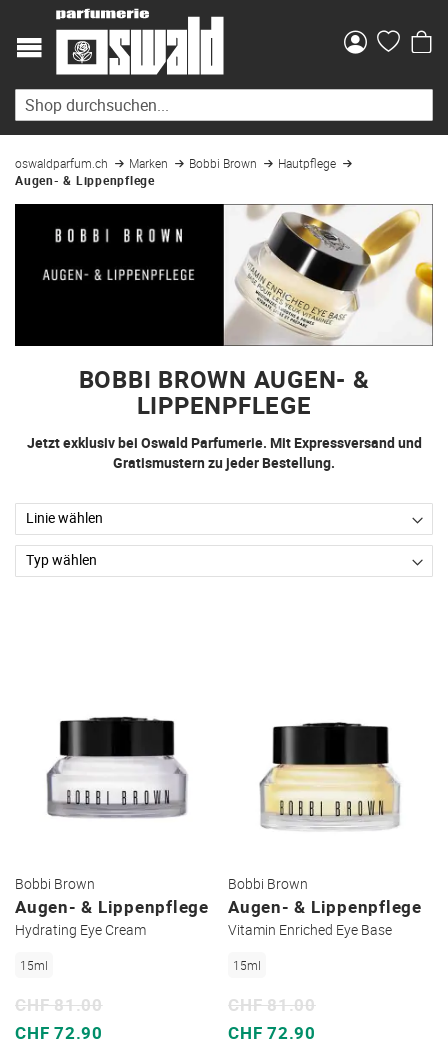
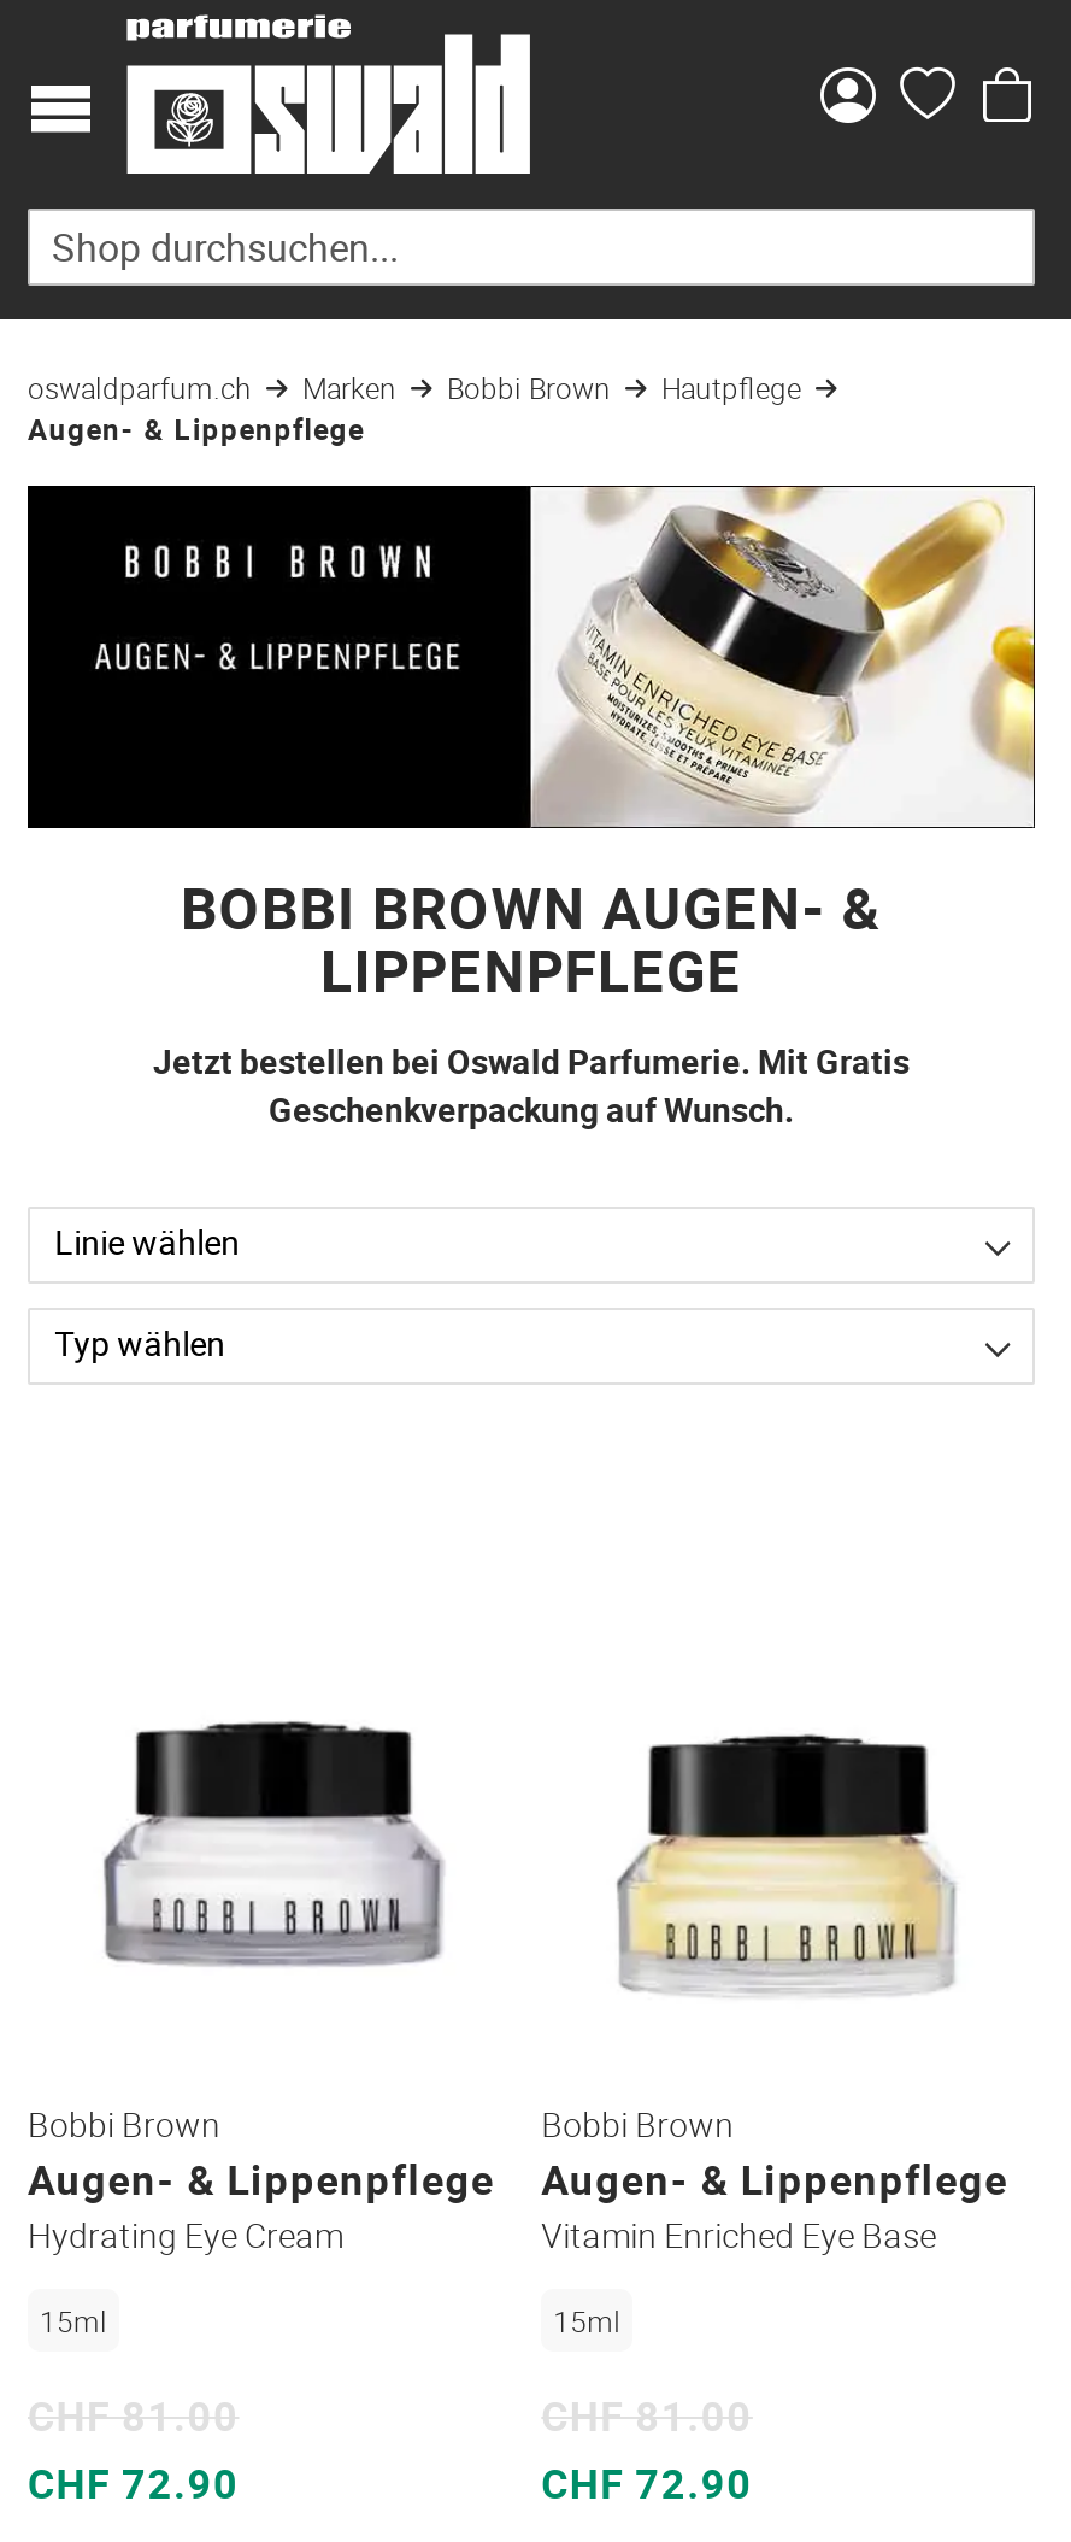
- Jetzt exklusiv bei Oswald Parfumerie. Mit Expressversand und
- Gratismustern zu jeder Bestellung.
+ Jetzt bestellen bei Oswald Parfumerie. Mit Gratis
+ Geschenkverpackung auf Wunsch.
